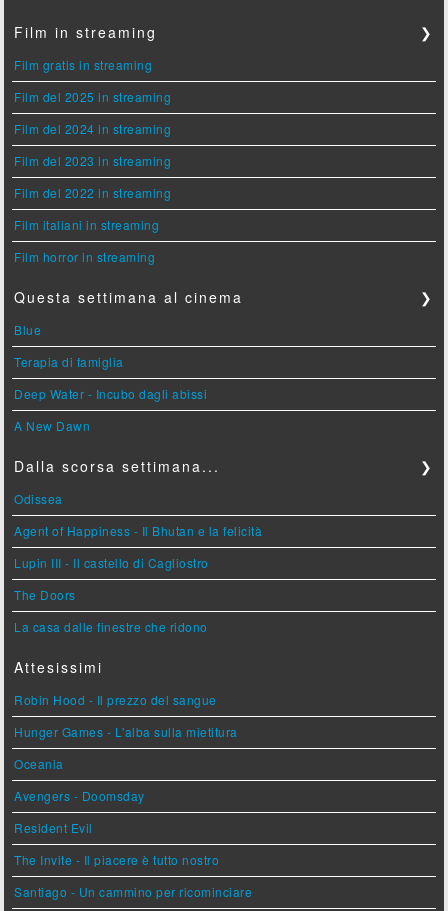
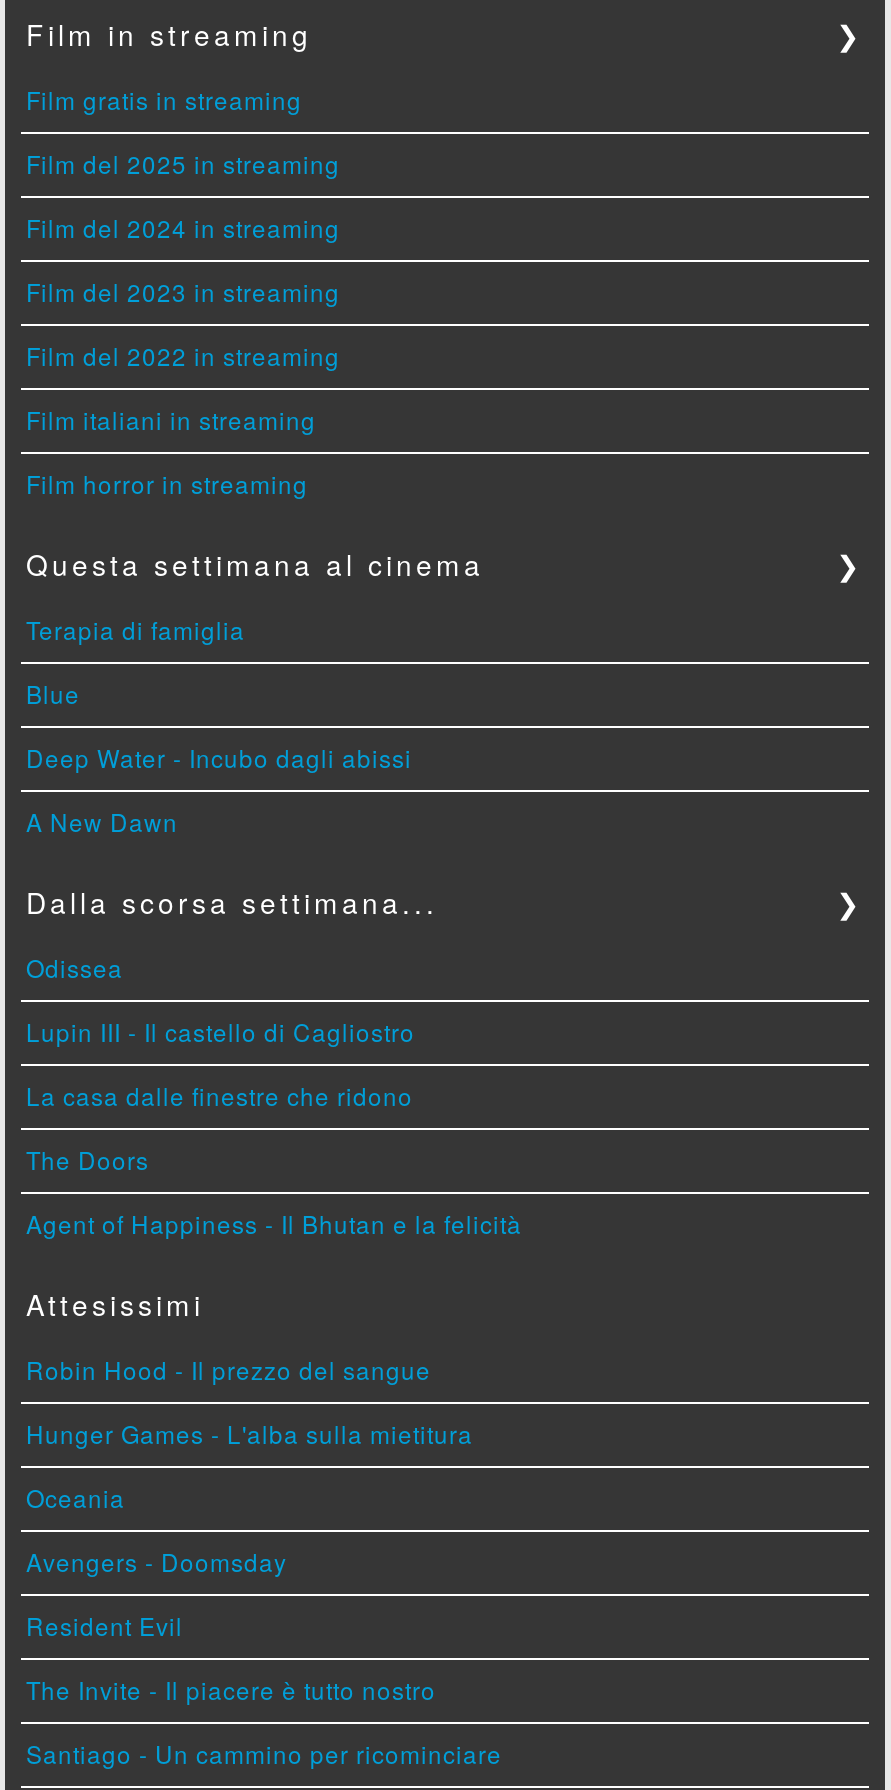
moved down: Blue

moved up: Terapia di famiglia

moved down: Agent of Happiness - Il Bhutan e la felicità

moved up: Lupin III - Il castello di Cagliostro | The Doors | La casa dalle finestre che ridono
